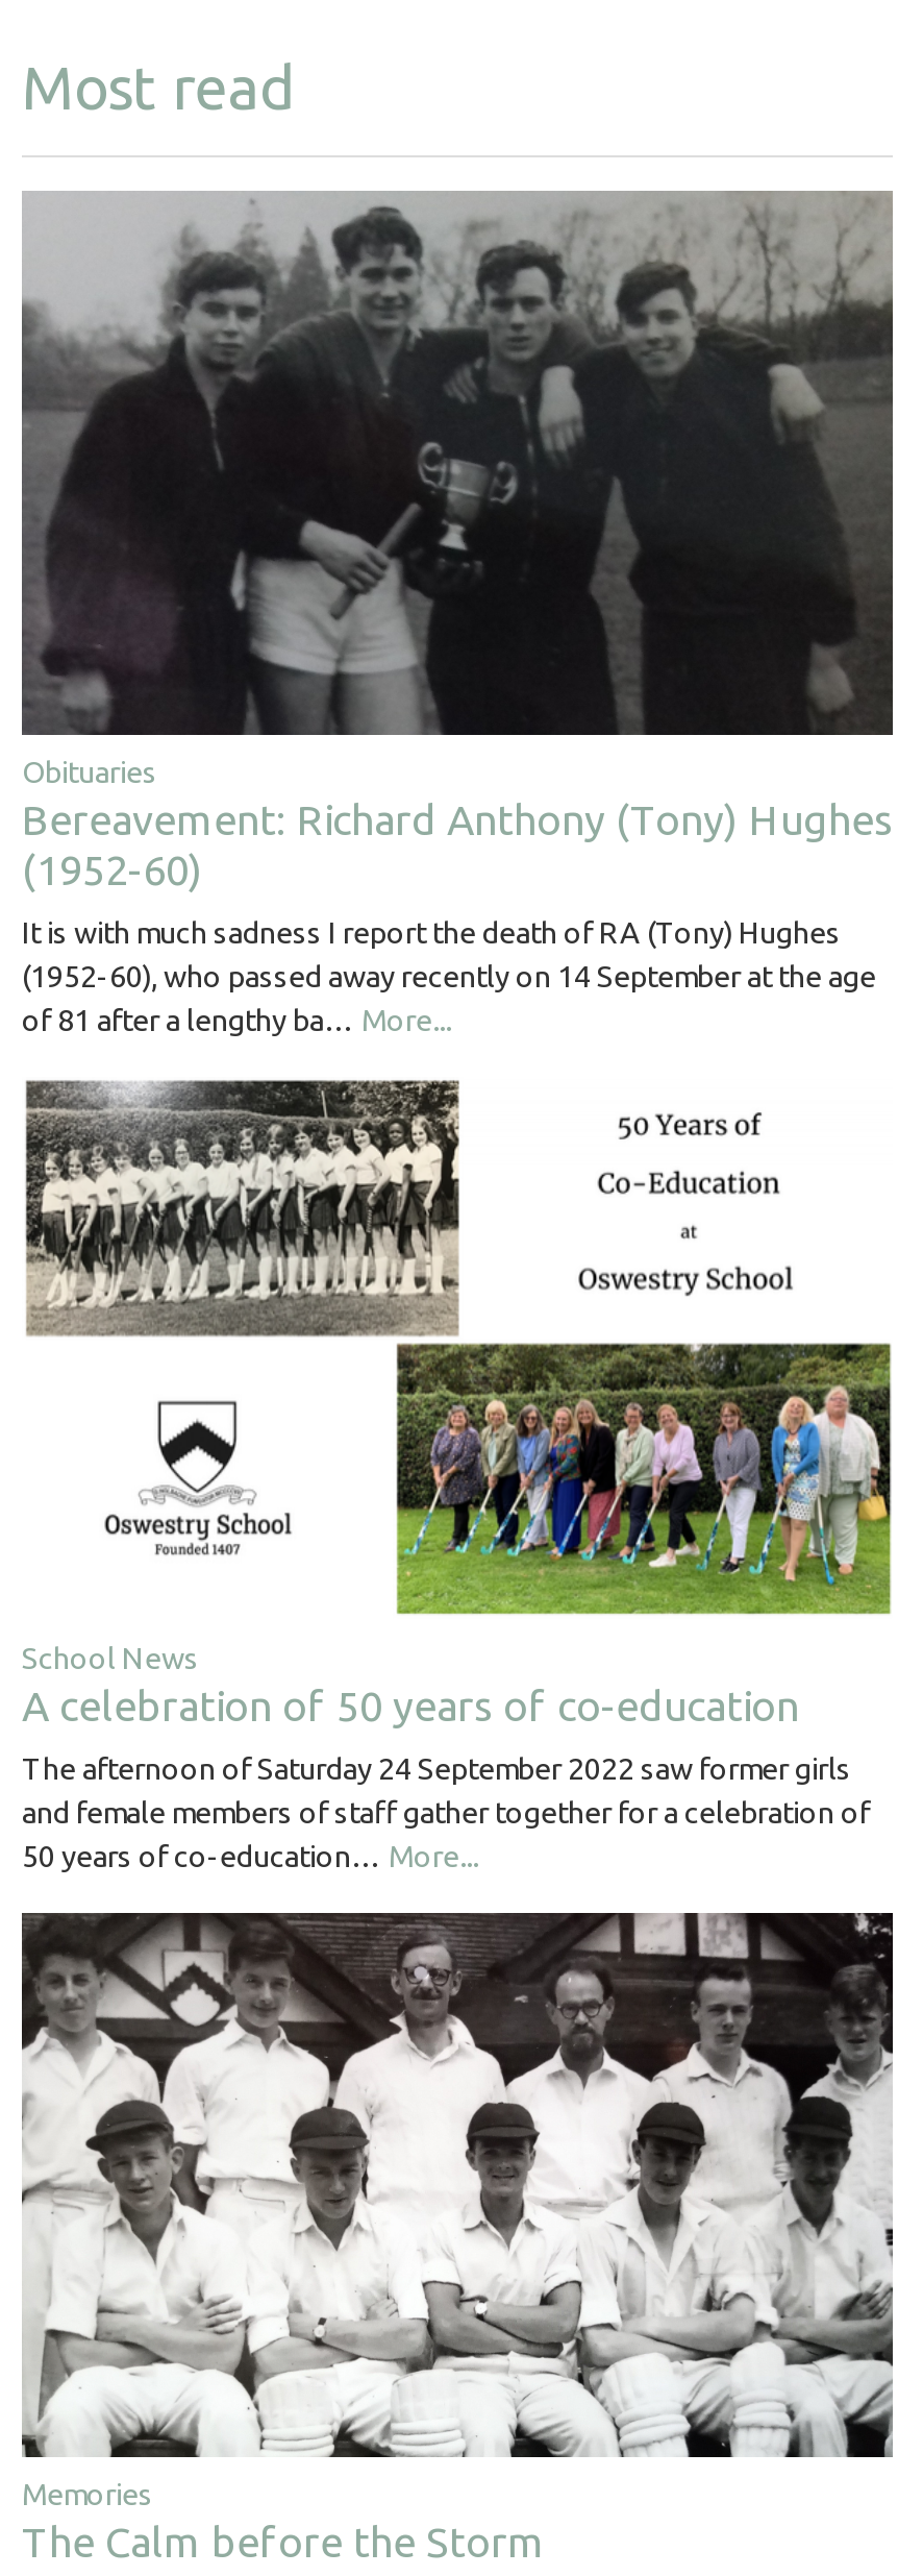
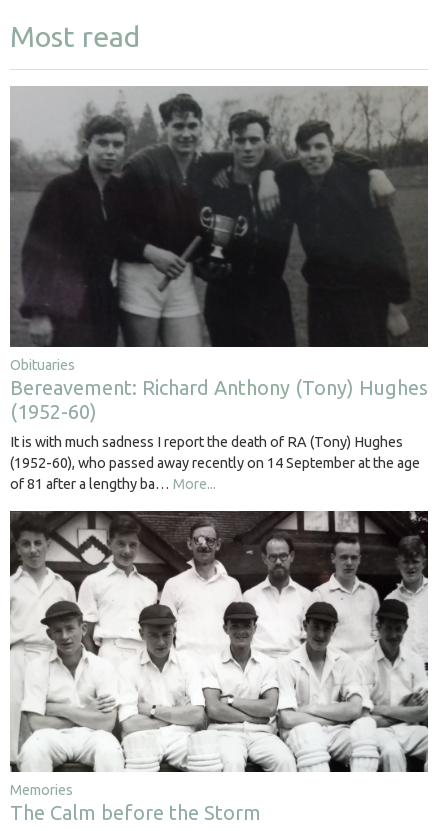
- [image]
- School News
- A celebration of 50 years of co-education
- The afternoon of Saturday 24 September 2022 saw former girls
- and female members of staff gather together for a celebration of
- 50 years of co-education… More...
